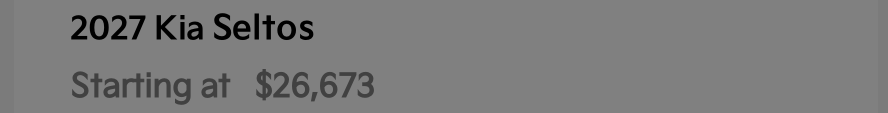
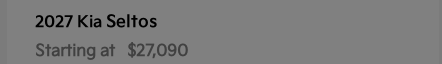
- Starting at $26,673
+ Starting at $27,090
